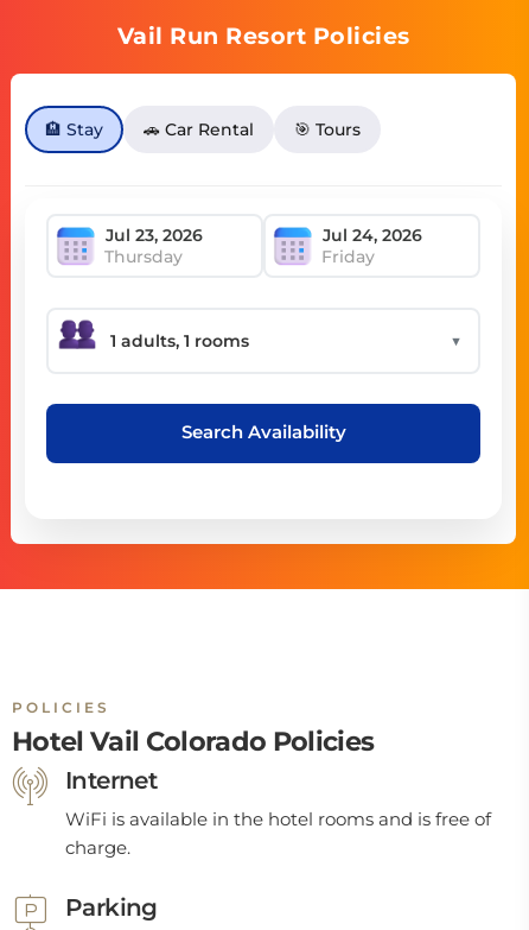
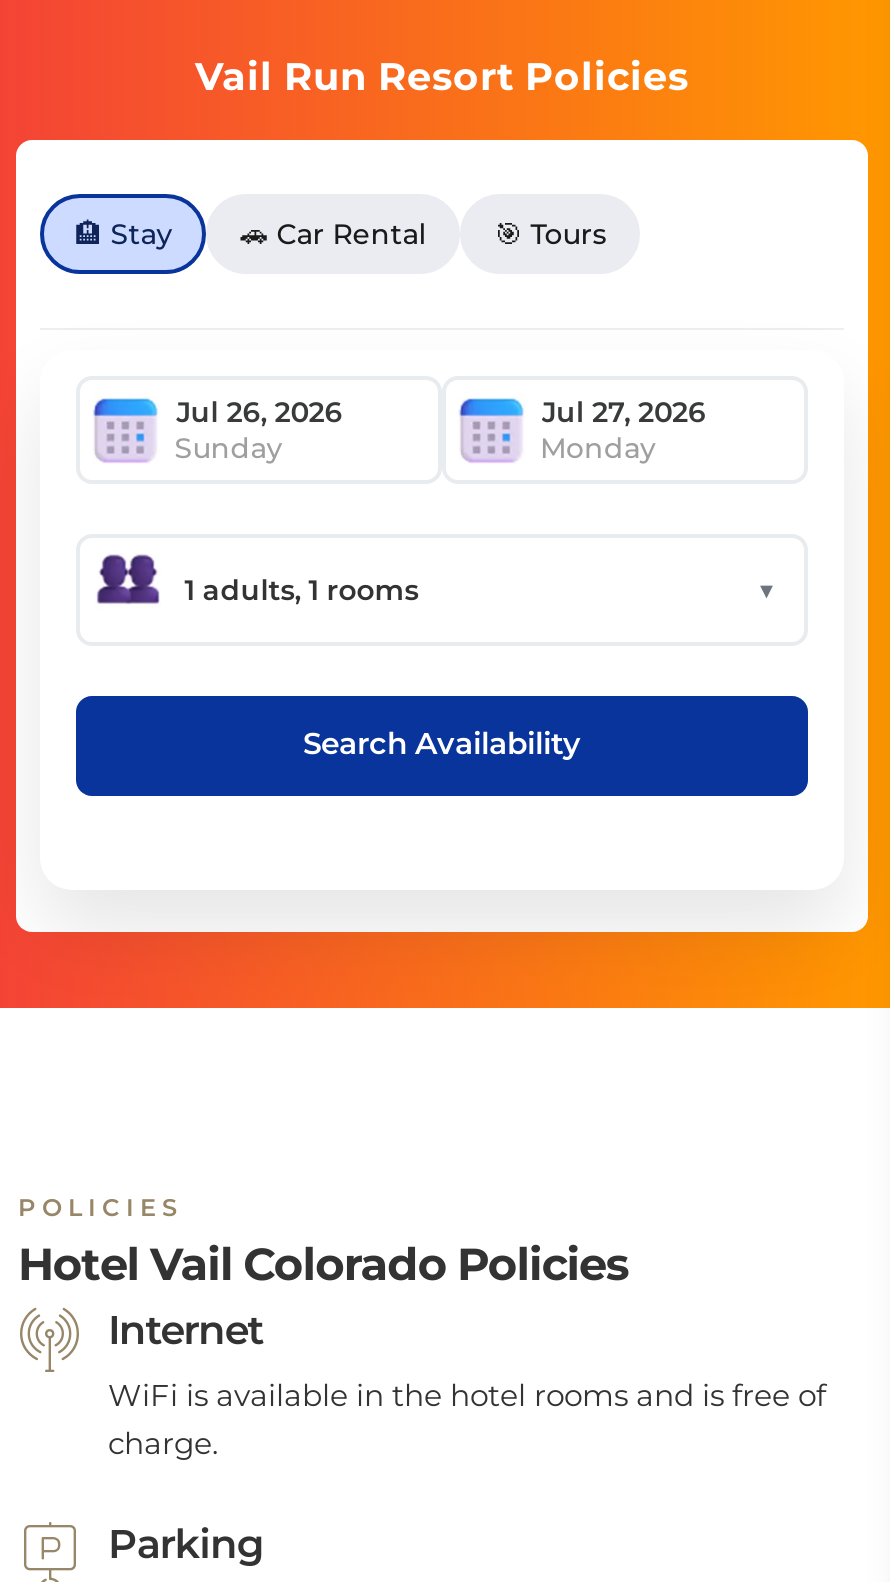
- Thursday
- Friday
+ Sunday
+ Monday
